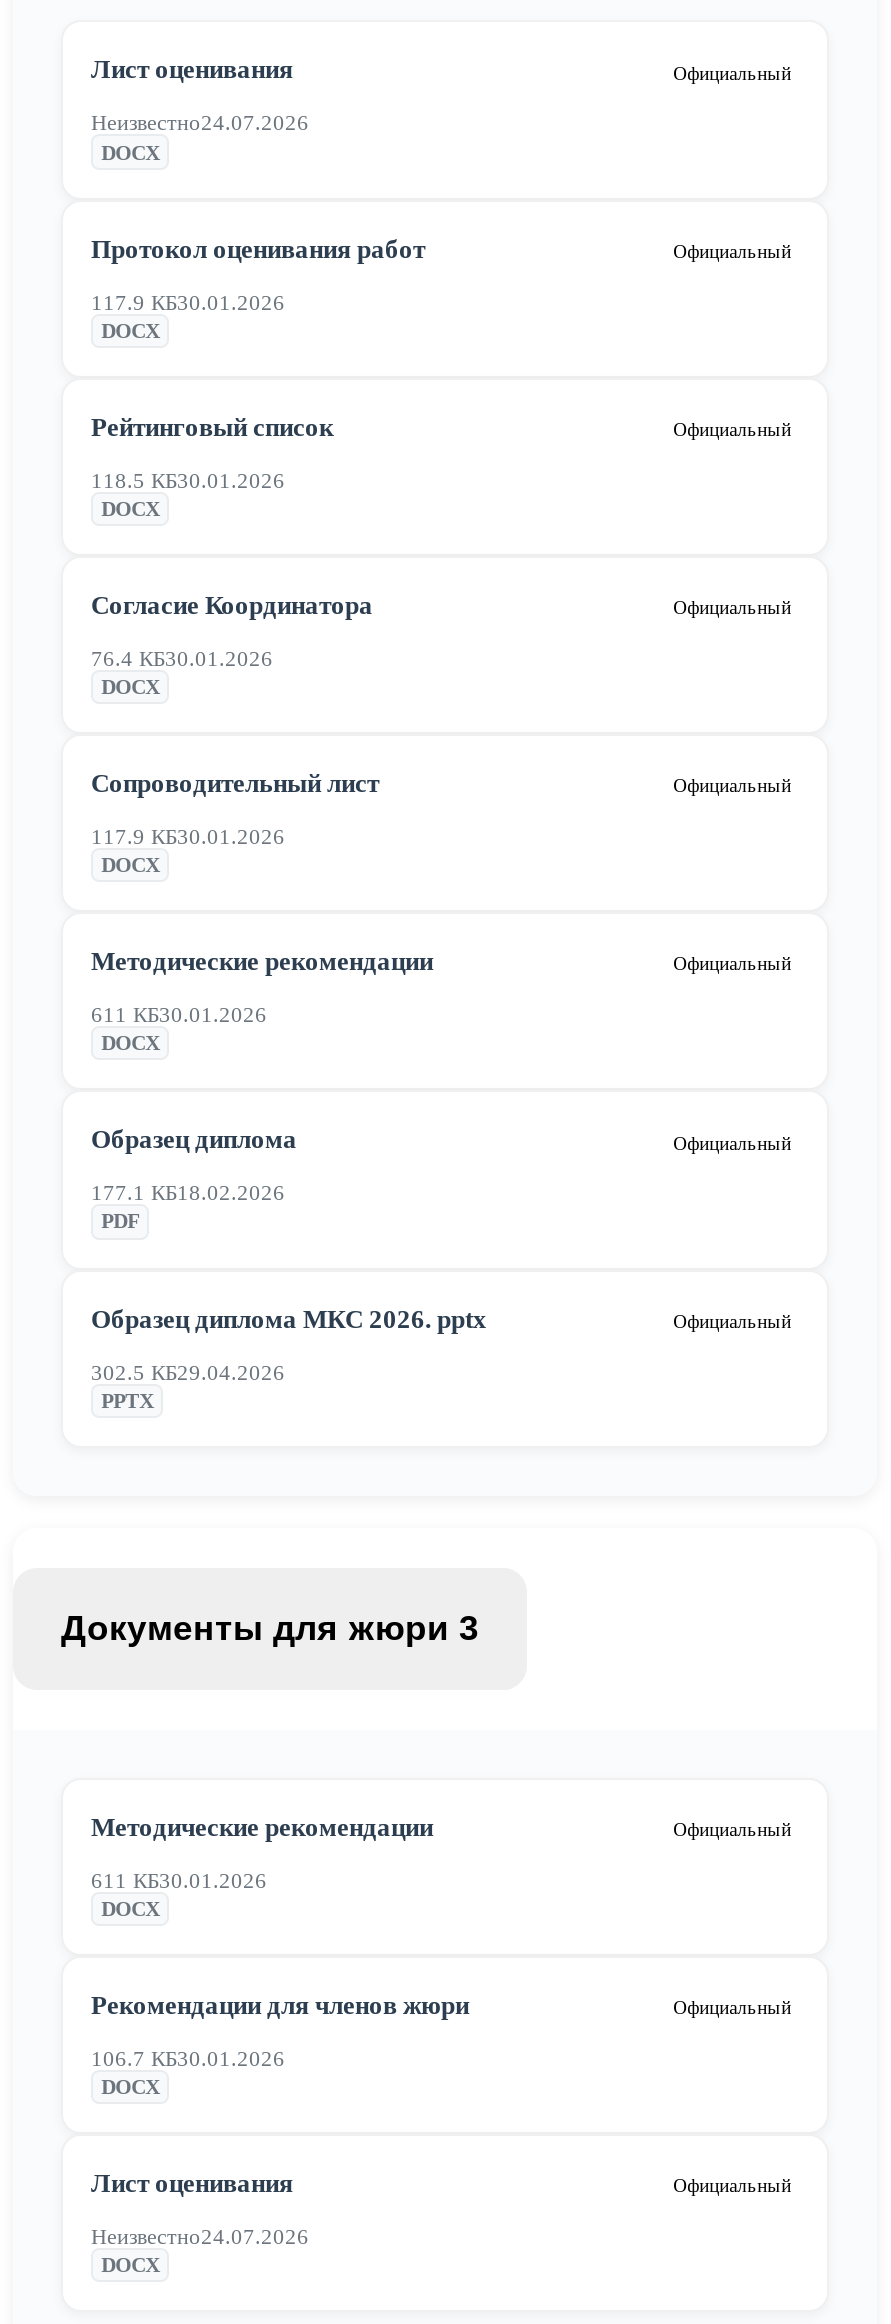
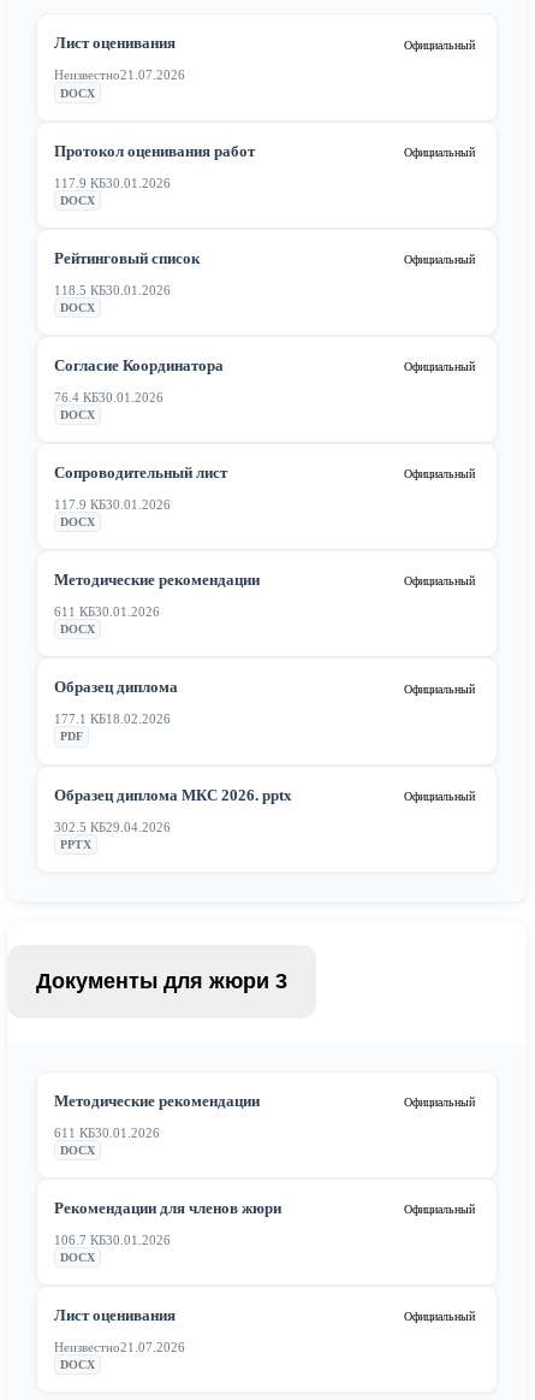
- Неизвестно24.07.2026
+ Неизвестно21.07.2026

- Неизвестно24.07.2026
+ Неизвестно21.07.2026
